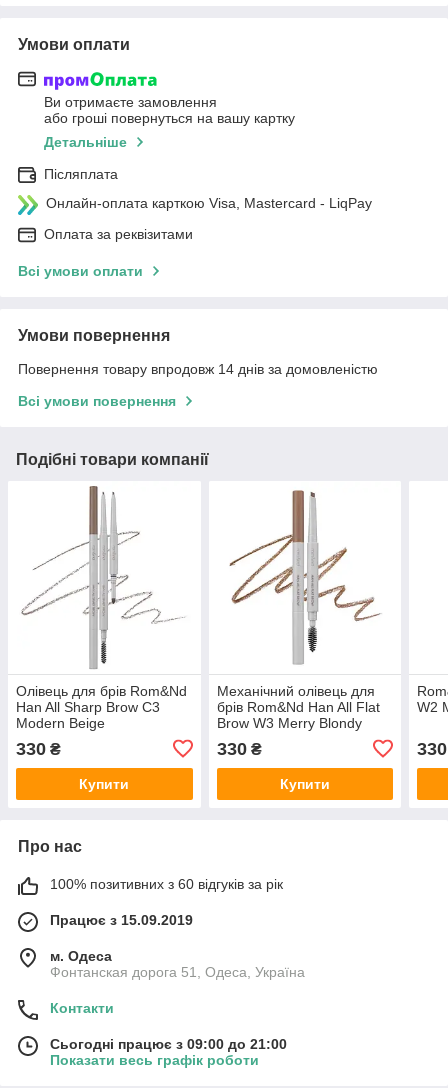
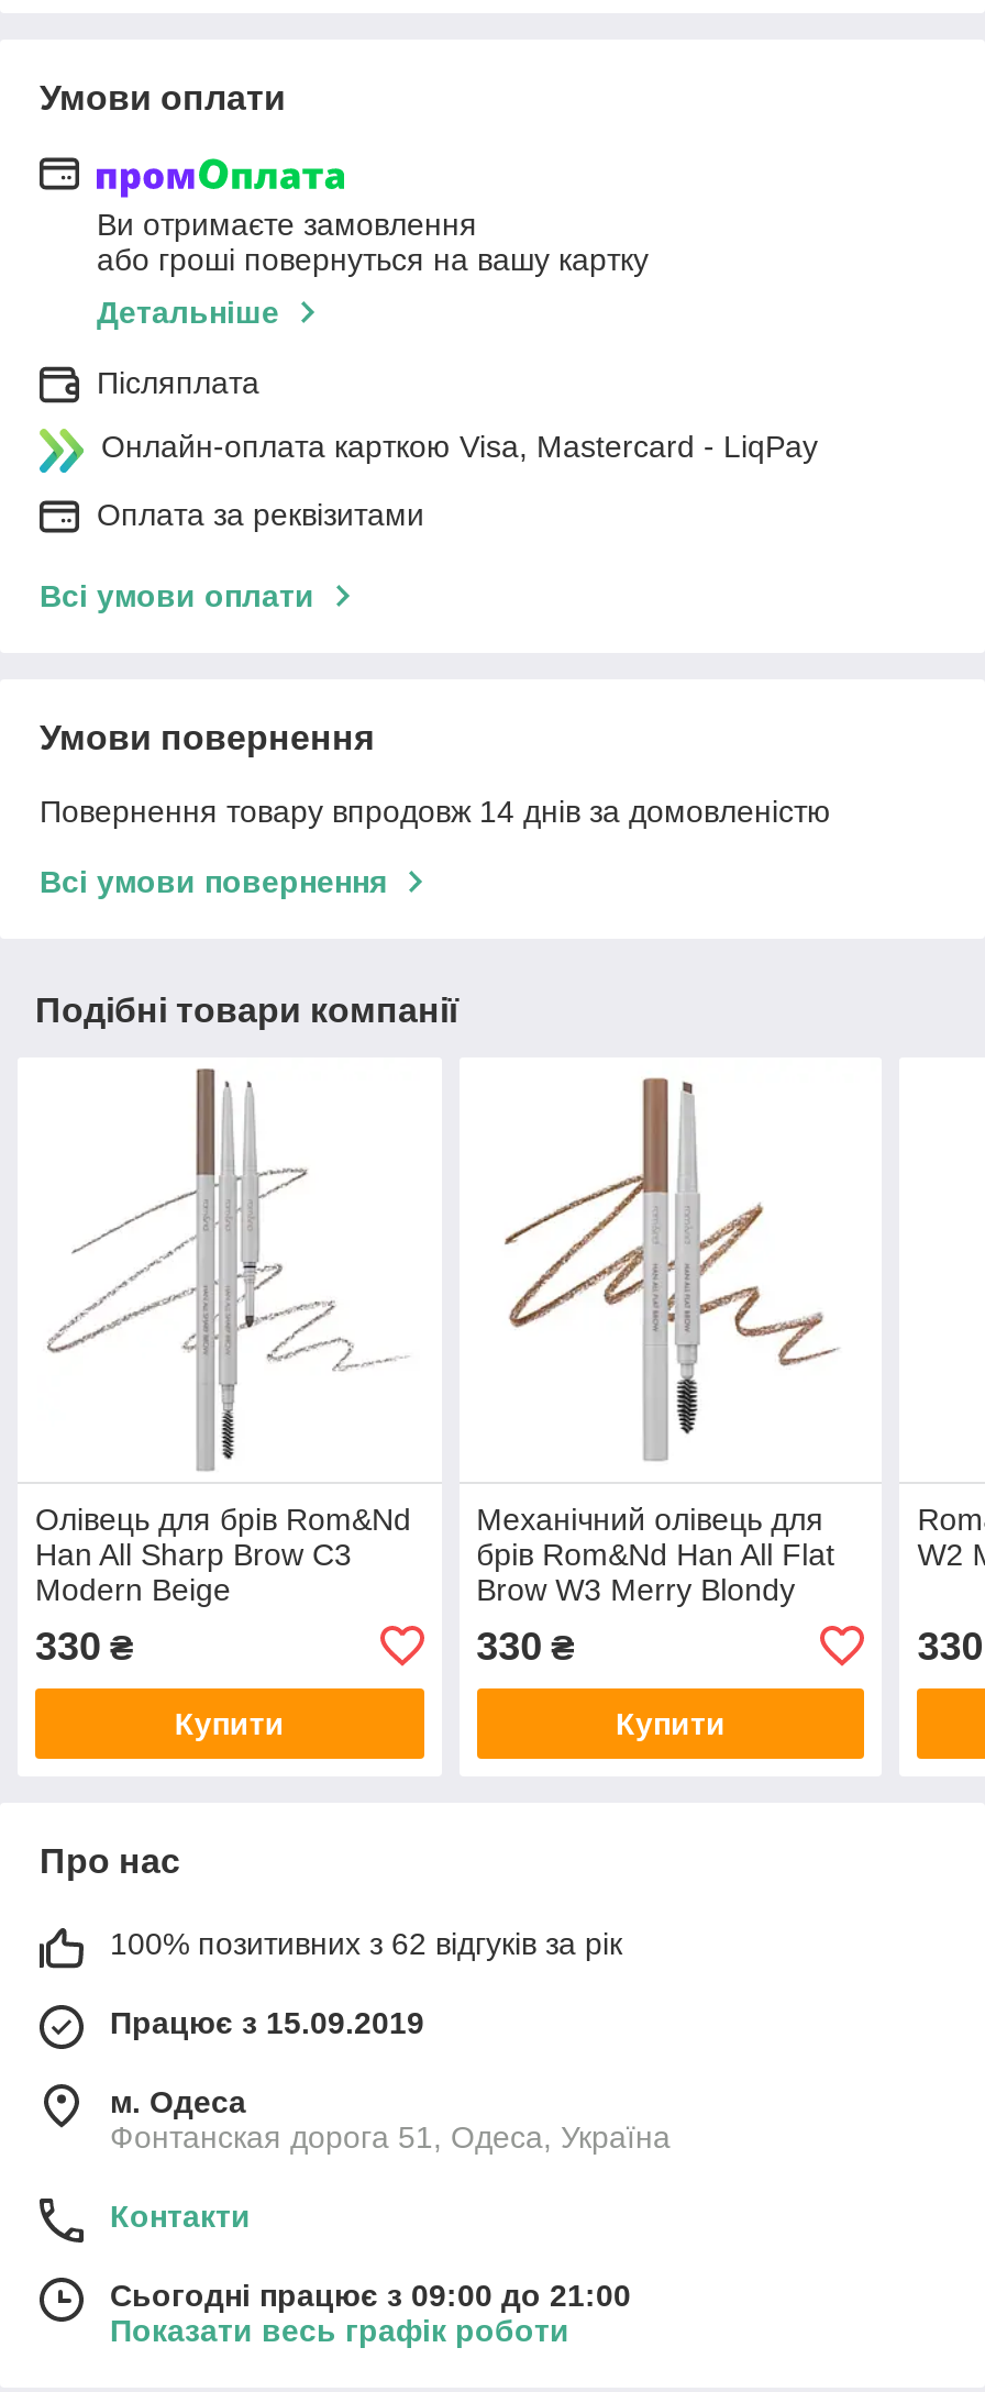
- 100% позитивних з 60 відгуків за рік
+ 100% позитивних з 62 відгуків за рік
